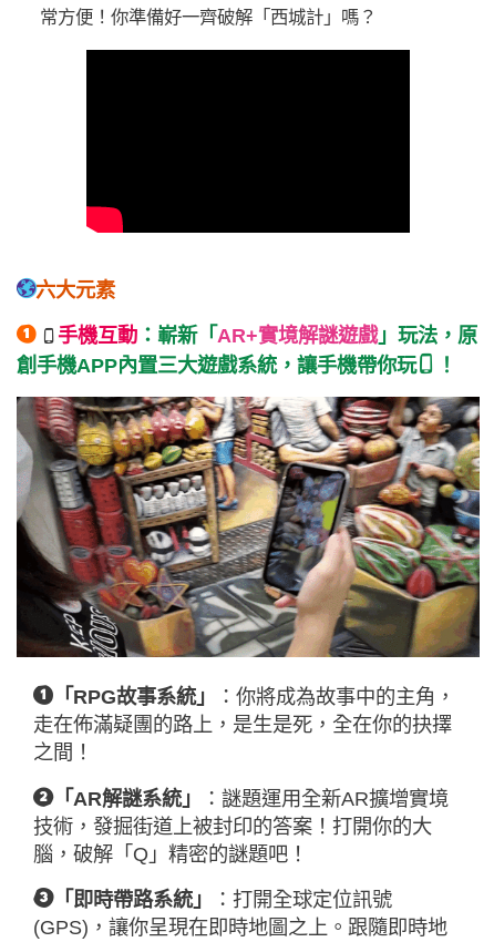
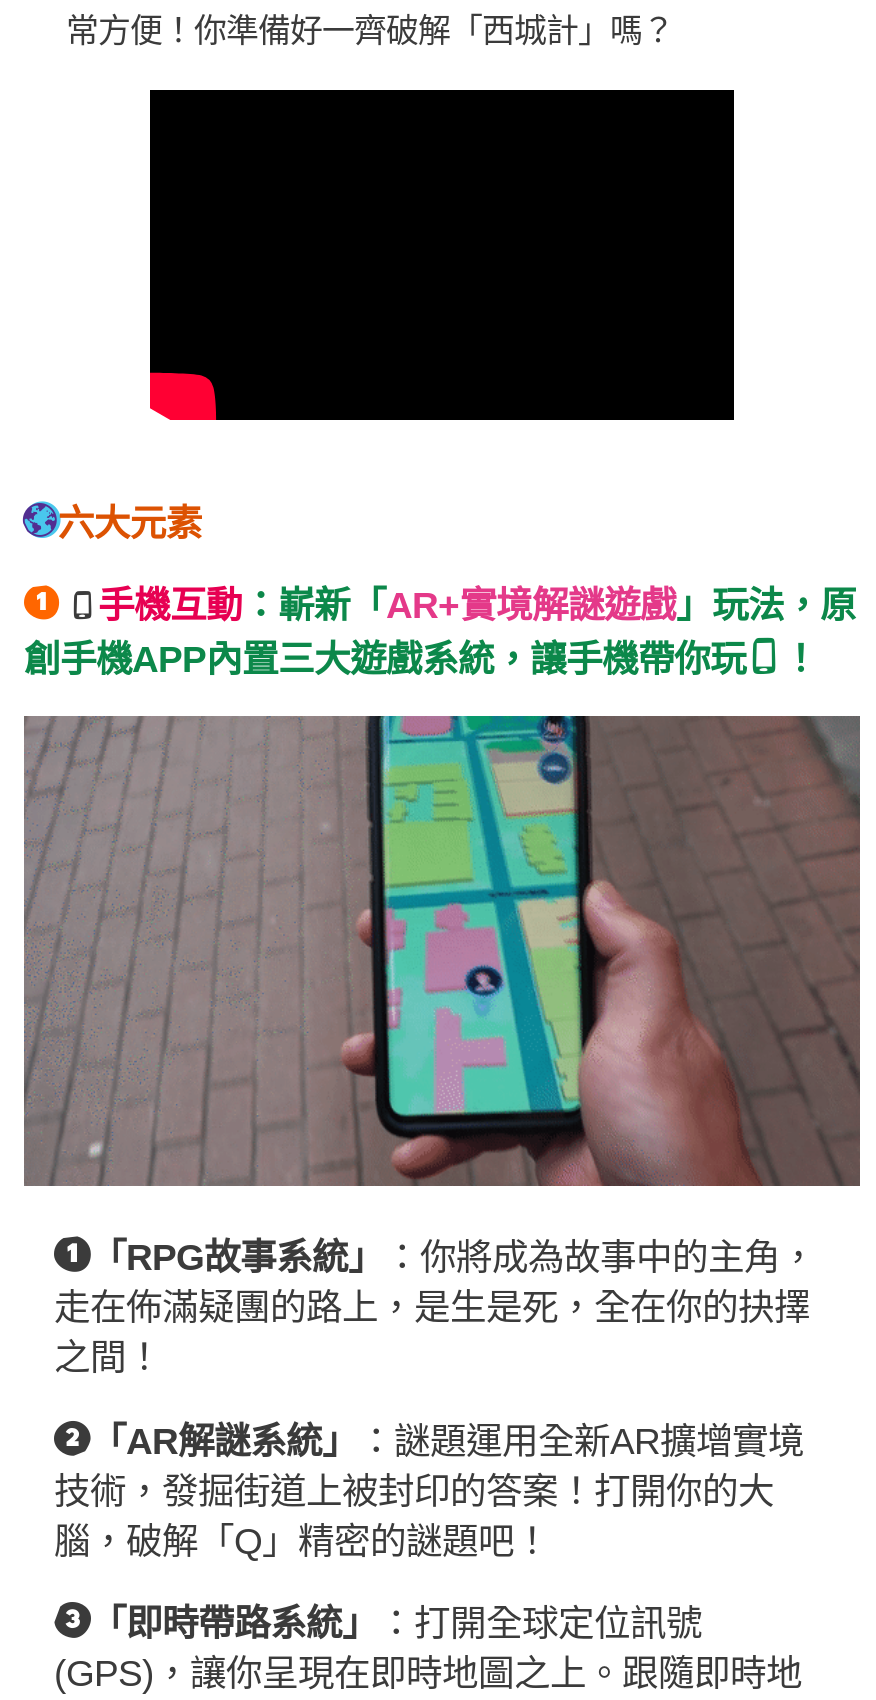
- [image]
+ [image]
